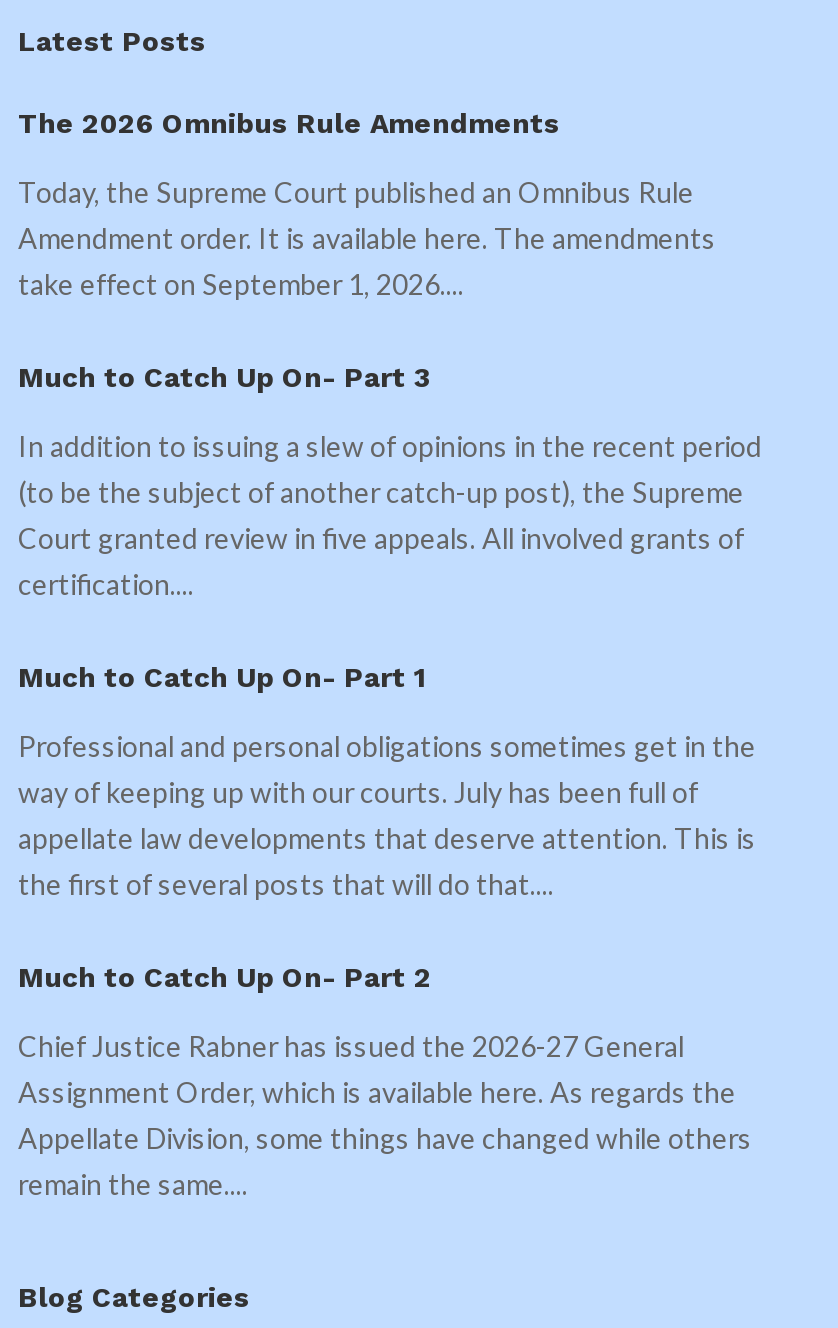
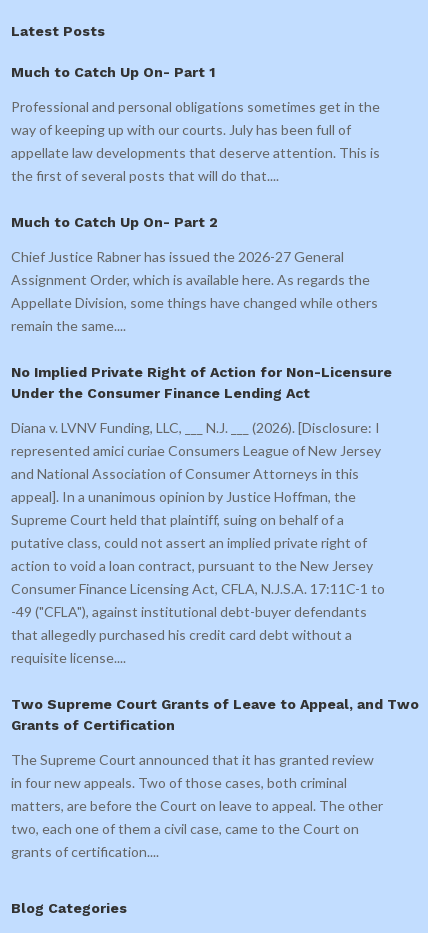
- The 2026 Omnibus Rule Amendments
- Today, the Supreme Court published an Omnibus Rule
- Amendment order. It is available here. The amendments
- take effect on September 1, 2026....
- Much to Catch Up On- Part 3
- In addition to issuing a slew of opinions in the recent period
- (to be the subject of another catch-up post), the Supreme
- Court granted review in five appeals. All involved grants of
- certification....

moved up: Much to Catch Up On- Part 1 | Professional and personal obligations sometimes get in the | way of keeping up with our courts. July has been full of | ... | Appellate Division, some things have changed while others | remain the same....

+ No Implied Private Right of Action for Non-Licensure
+ Under the Consumer Finance Lending Act
+ Diana v. LVNV Funding, LLC, ___ N.J. ___ (2026). [Disclosure: I
+ represented amici curiae Consumers League of New Jersey
+ and National Association of Consumer Attorneys in this
+ appeal]. In a unanimous opinion by Justice Hoffman, the
+ Supreme Court held that plaintiff, suing on behalf of a
+ putative class, could not assert an implied private right of
+ action to void a loan contract, pursuant to the New Jersey
+ Consumer Finance Licensing Act, CFLA, N.J.S.A. 17:11C-1 to
+ -49 ("CFLA"), against institutional debt-buyer defendants
+ that allegedly purchased his credit card debt without a
+ requisite license....
+ Two Supreme Court Grants of Leave to Appeal, and Two
+ Grants of Certification
+ The Supreme Court announced that it has granted review
+ in four new appeals. Two of those cases, both criminal
+ matters, are before the Court on leave to appeal. The other
+ two, each one of them a civil case, came to the Court on
+ grants of certification....
